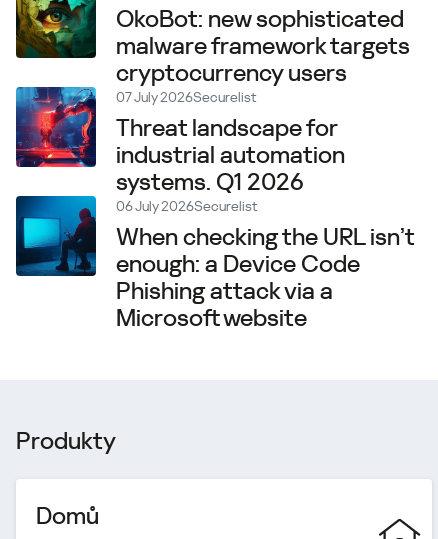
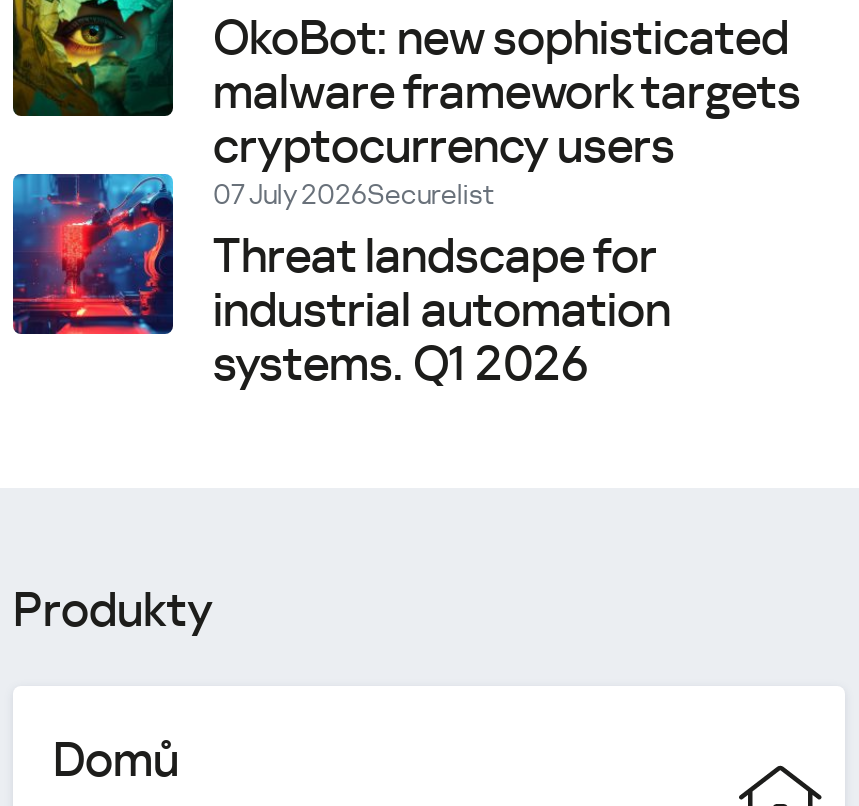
- [image]
- 06 July 2026Securelist
- When checking the URL isn’t
- enough: a Device Code
- Phishing attack via a
- Microsoft website
